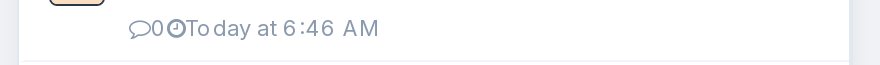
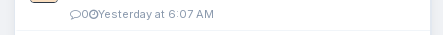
- Today at 6:46 AM
+ Yesterday at 6:07 AM
